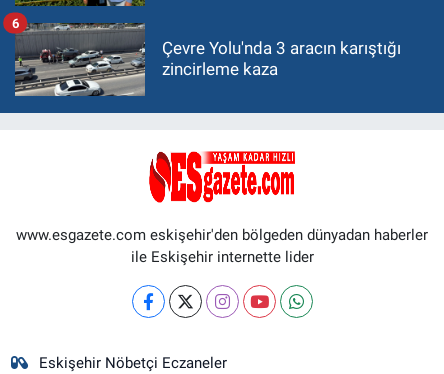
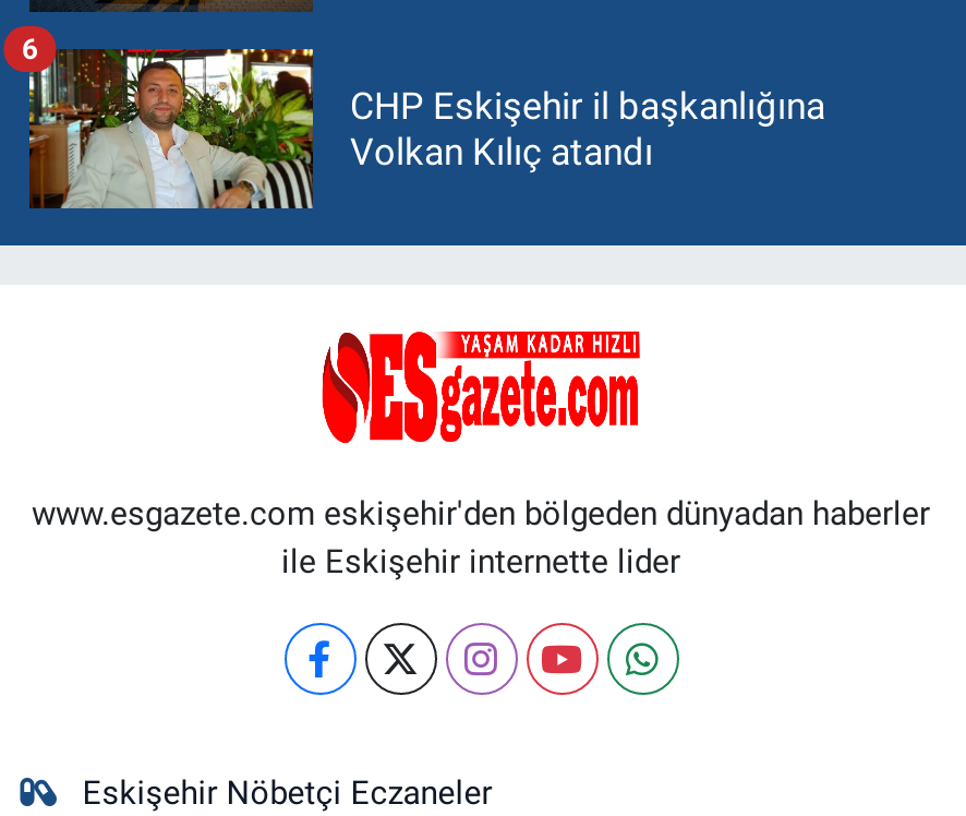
- [image]
- Çevre Yolu'nda 3 aracın karıştığı
- zincirleme kaza
+ [image]
+ CHP Eskişehir il başkanlığına
+ Volkan Kılıç atandı
